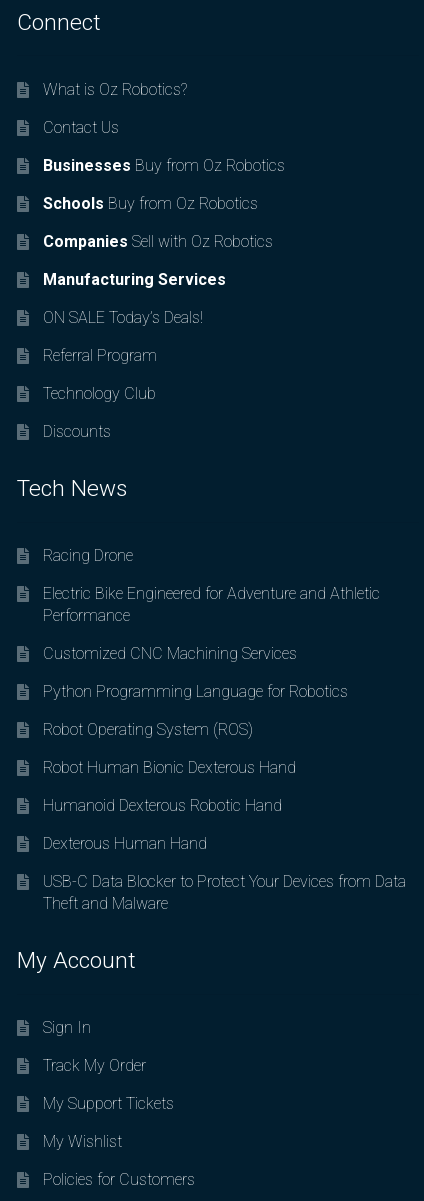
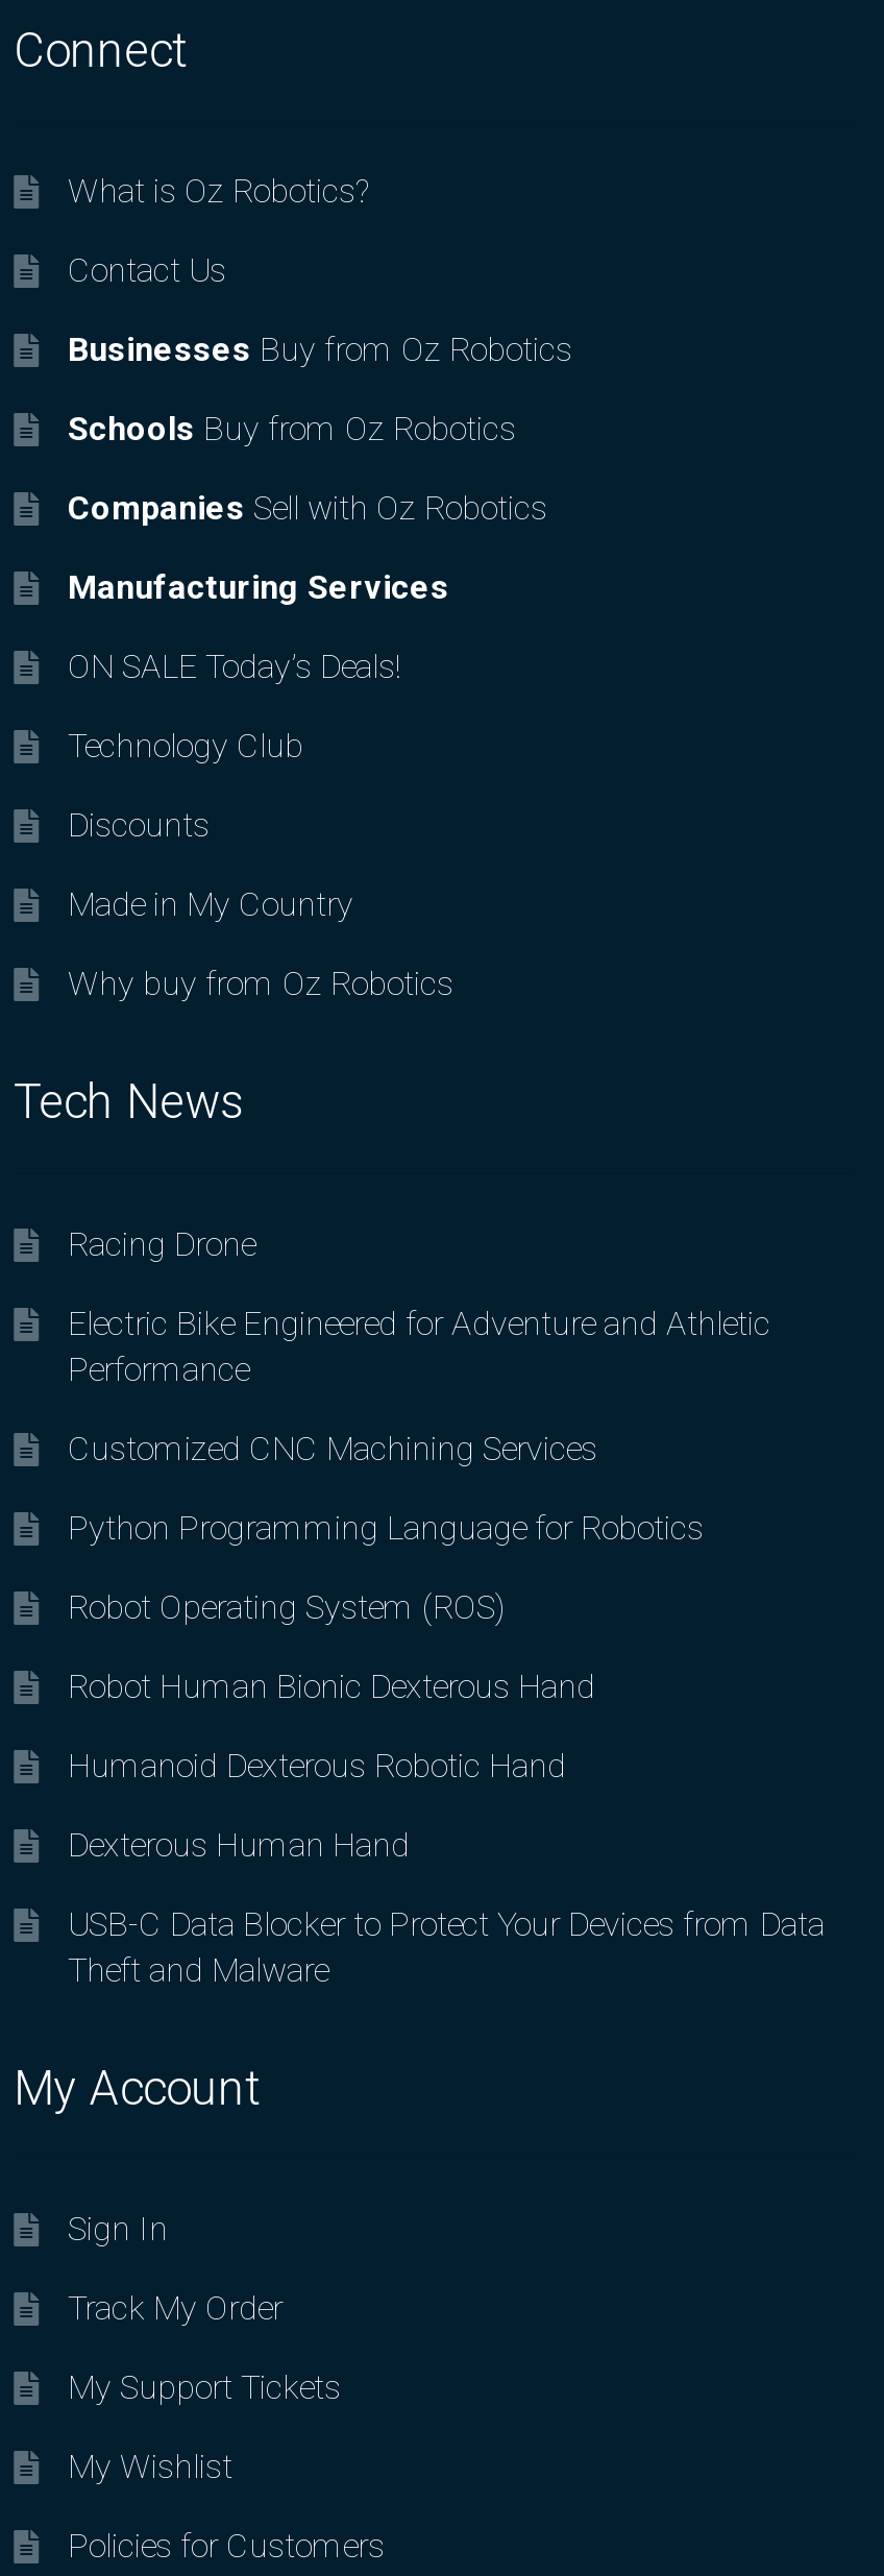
- Referral Program

moved up: Technology Club | Discounts

+ Made in My Country
+ Why buy from Oz Robotics
